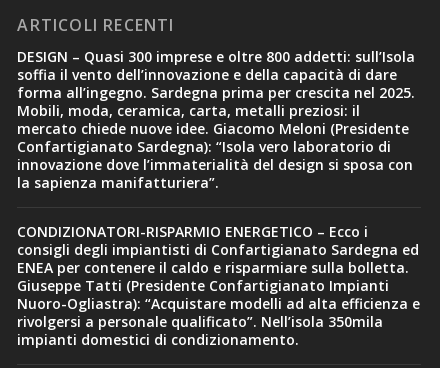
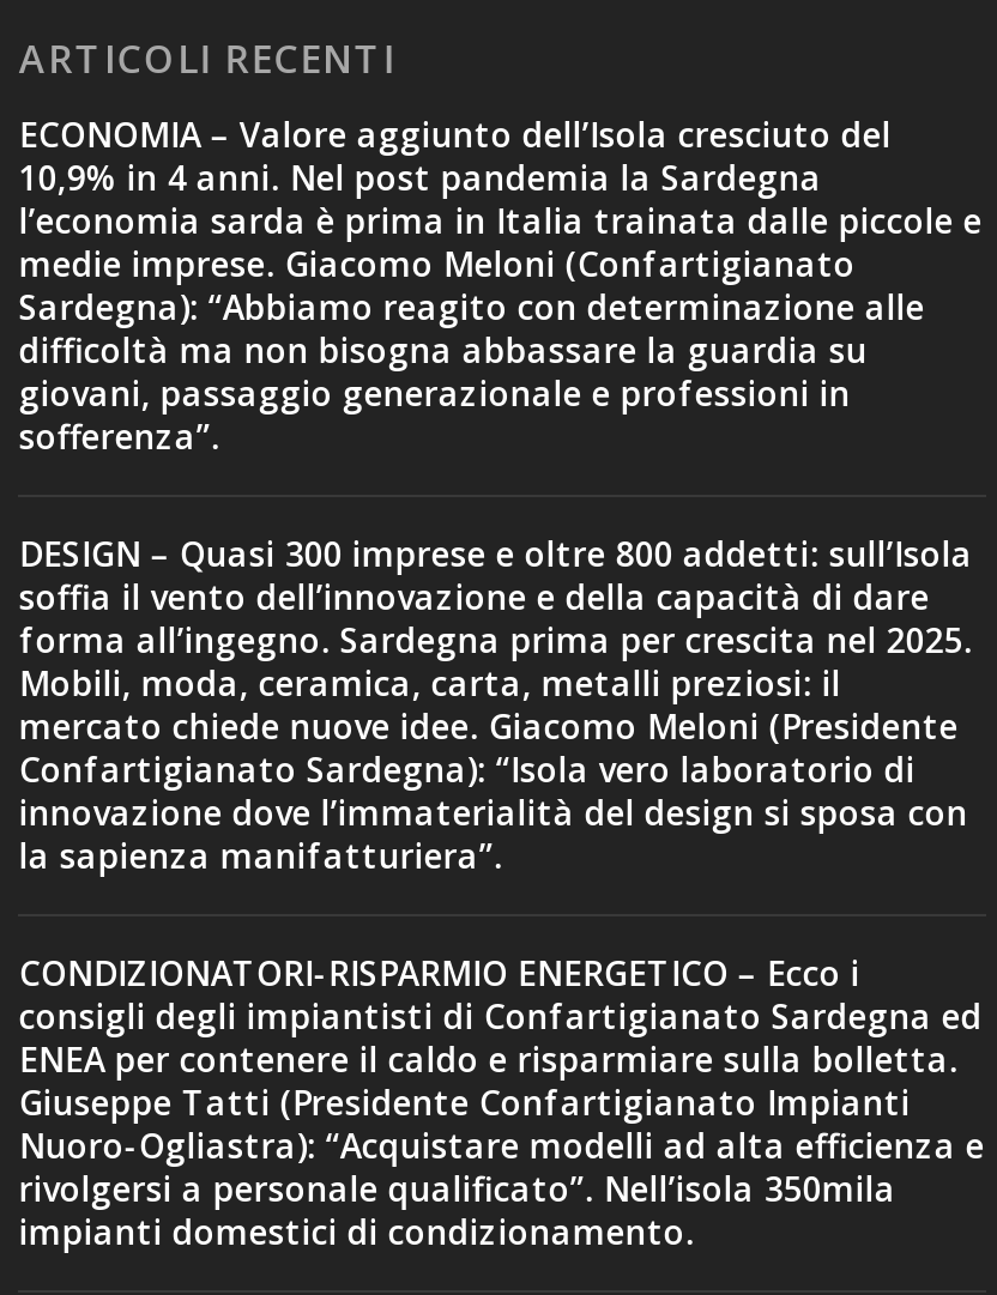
+ ECONOMIA – Valore aggiunto dell’Isola cresciuto del
+ 10,9% in 4 anni. Nel post pandemia la Sardegna
+ l’economia sarda è prima in Italia trainata dalle piccole e
+ medie imprese. Giacomo Meloni (Confartigianato
+ Sardegna): “Abbiamo reagito con determinazione alle
+ difficoltà ma non bisogna abbassare la guardia su
+ giovani, passaggio generazionale e professioni in
+ sofferenza”.
